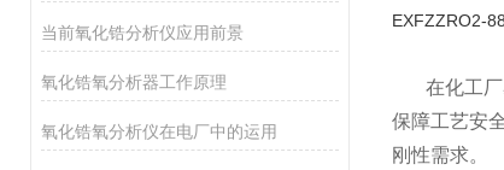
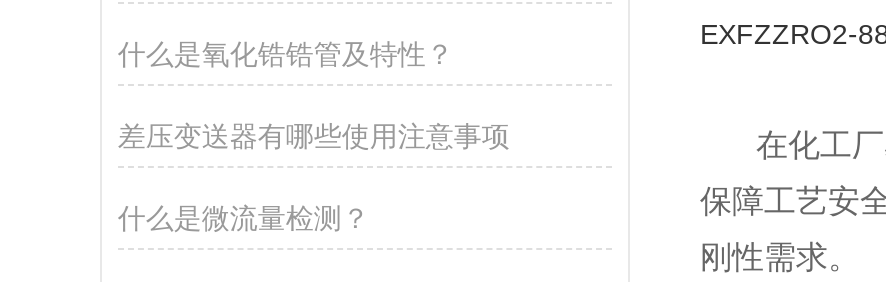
- 当前氧化锆分析仪应用前景
+ 什么是氧化锆锆管及特性？

- 氧化锆氧分析器工作原理
+ 差压变送器有哪些使用注意事项

- 氧化锆氧分析仪在电厂中的运用
+ 什么是微流量检测？
